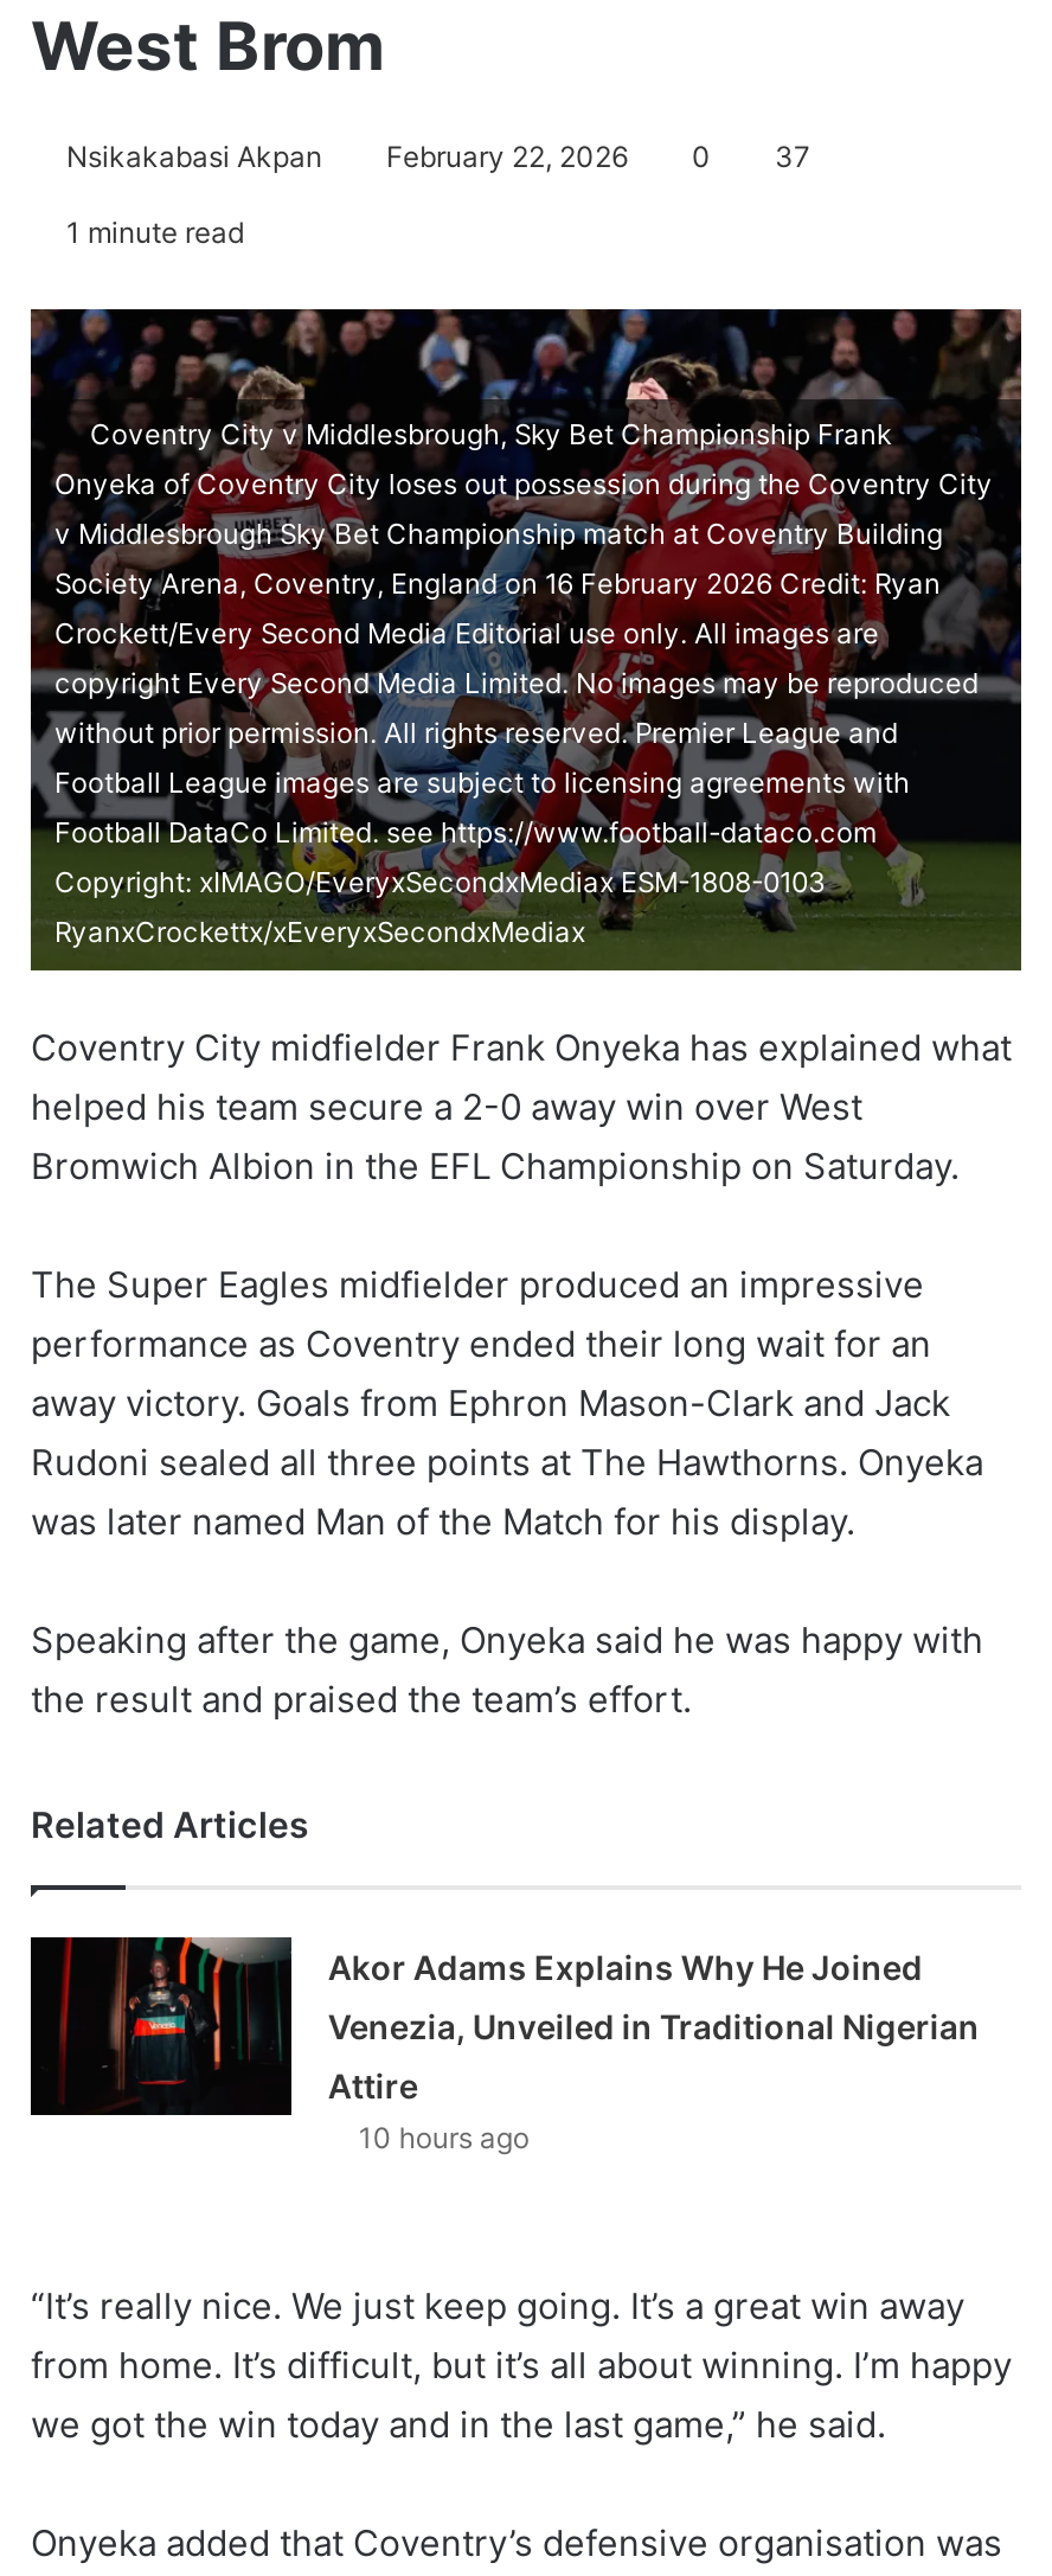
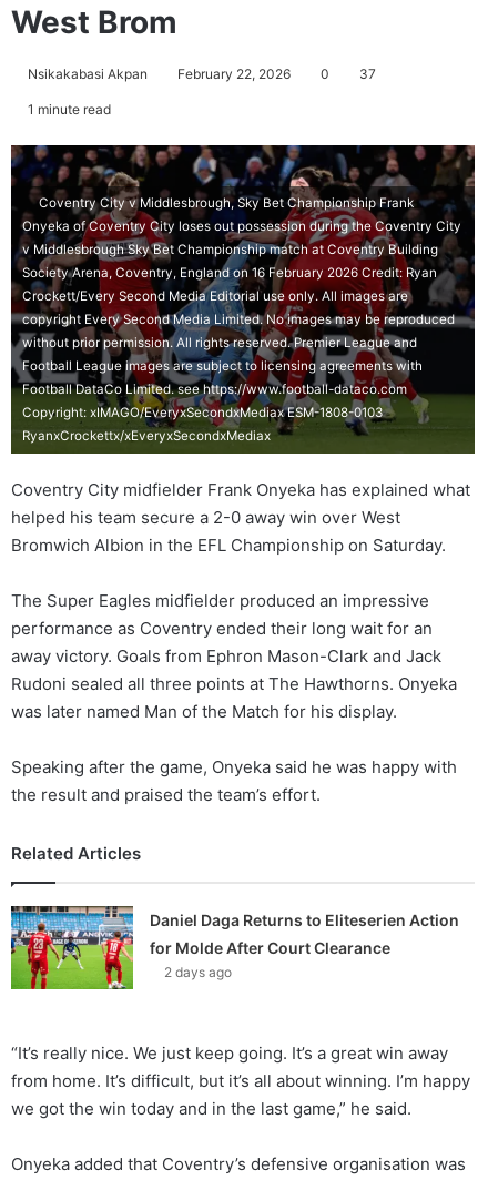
- [image]
- Akor Adams Explains Why He Joined
- Venezia, Unveiled in Traditional Nigerian
- Attire
- 10 hours ago
+ [image]
+ Daniel Daga Returns to Eliteserien Action
+ for Molde After Court Clearance
+ 2 days ago
